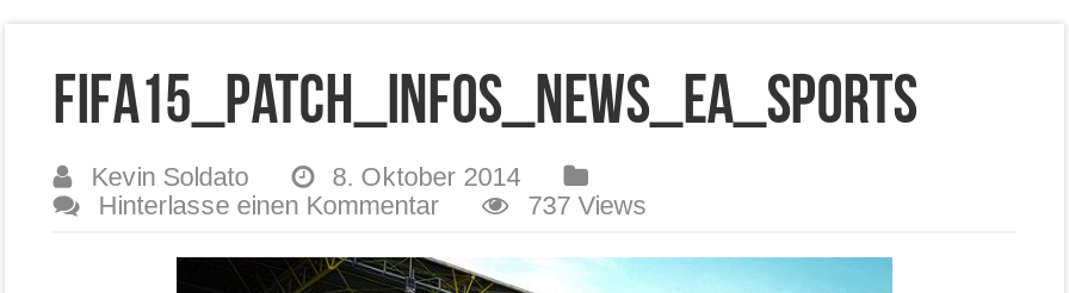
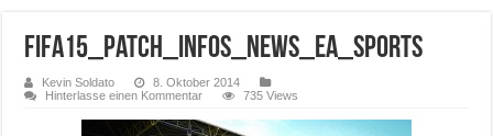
- 737 Views
+ 735 Views
